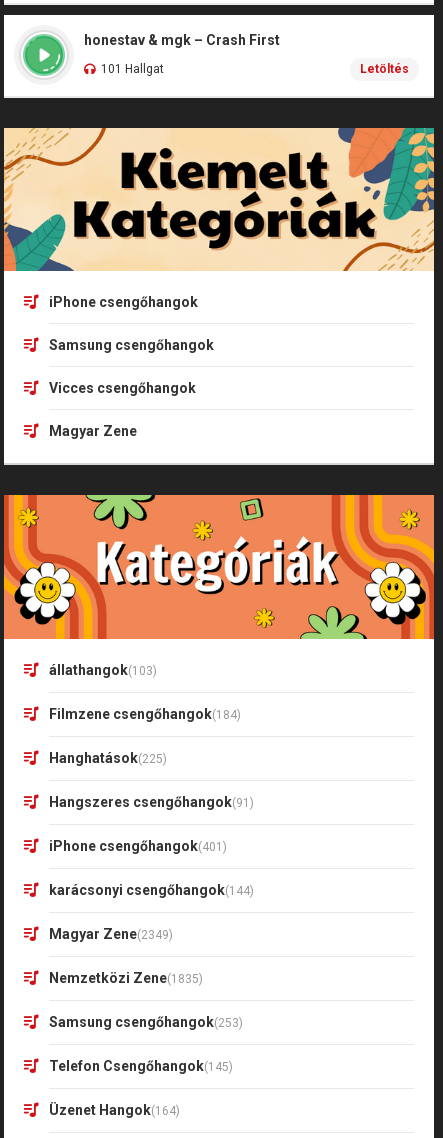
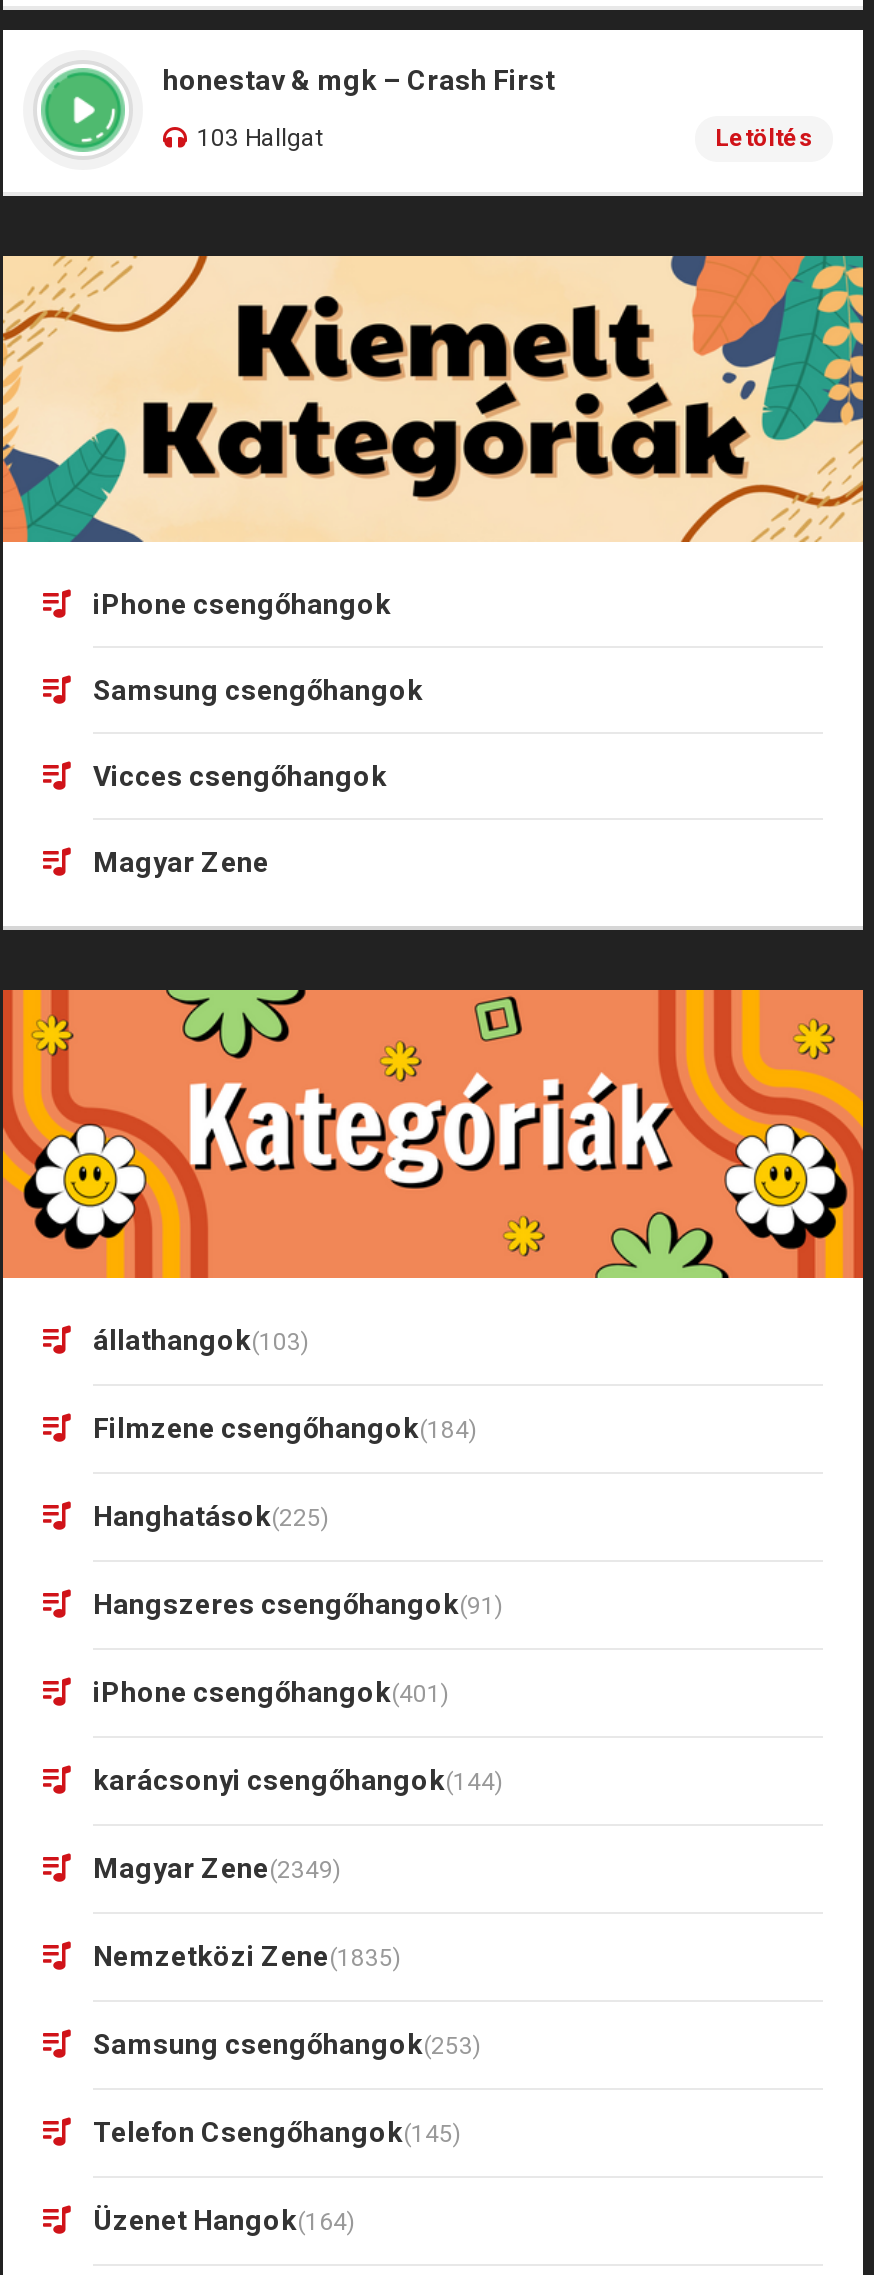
- 101 Hallgat
+ 103 Hallgat
